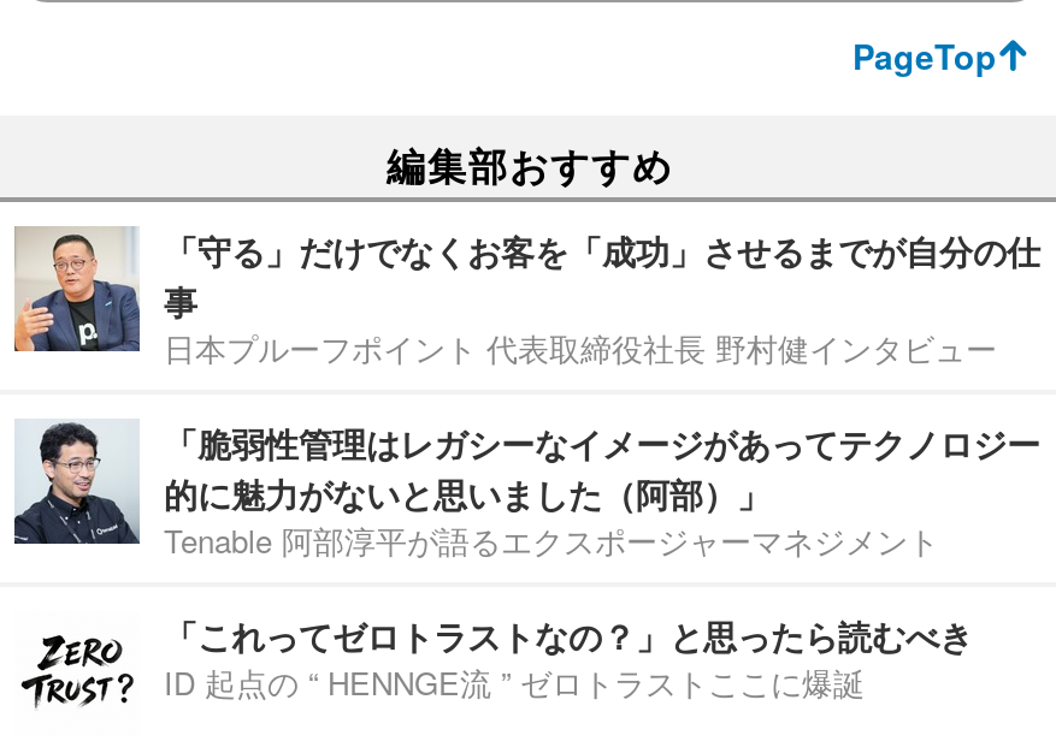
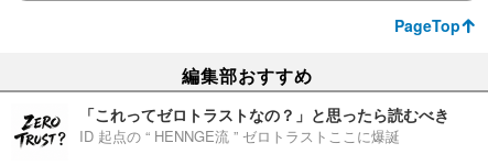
- [image]
- 「守る」だけでなくお客を「成功」させるまでが自分の仕
- 事
- 日本プルーフポイント 代表取締役社長 野村健インタビュー
- 「脆弱性管理はレガシーなイメージがあってテクノロジー
- 的に魅力がないと思いました（阿部）」
- Tenable 阿部淳平が語るエクスポージャーマネジメント

- [image]
